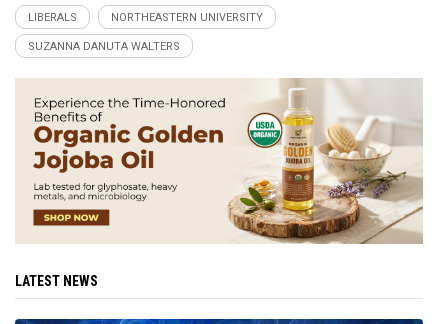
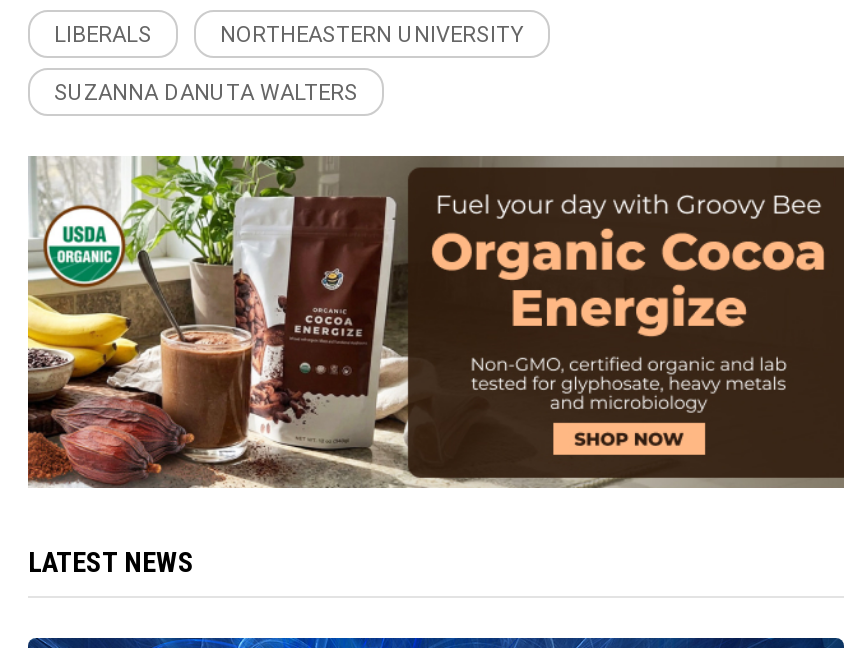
- [image]
+ [image]
